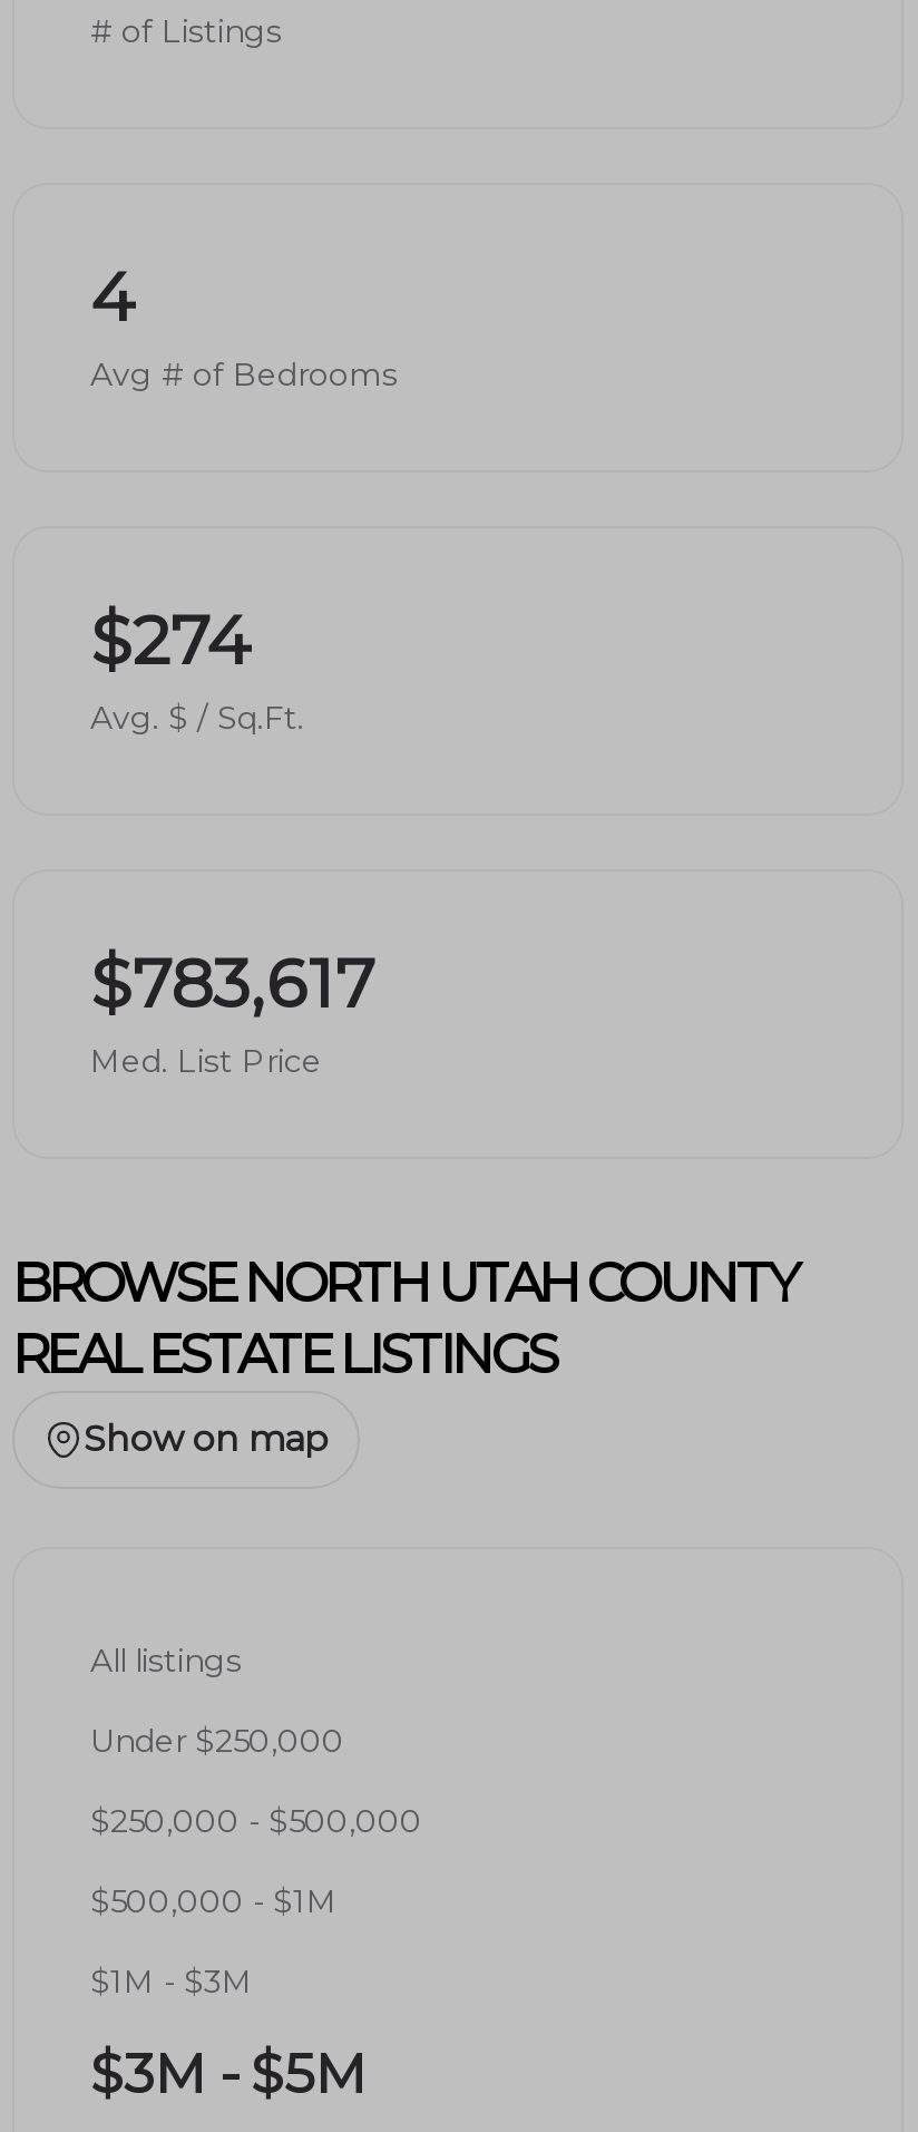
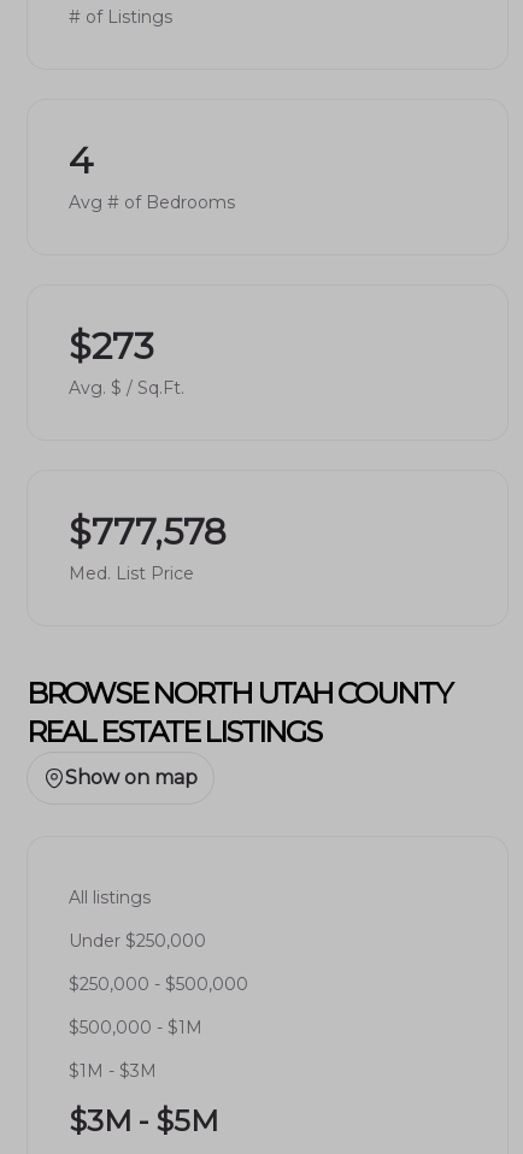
- $274
+ $273

- $783,617
+ $777,578
